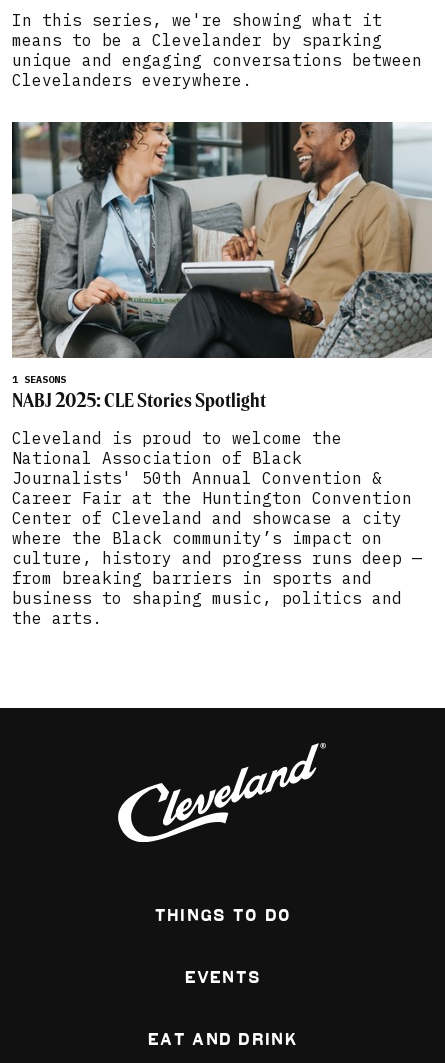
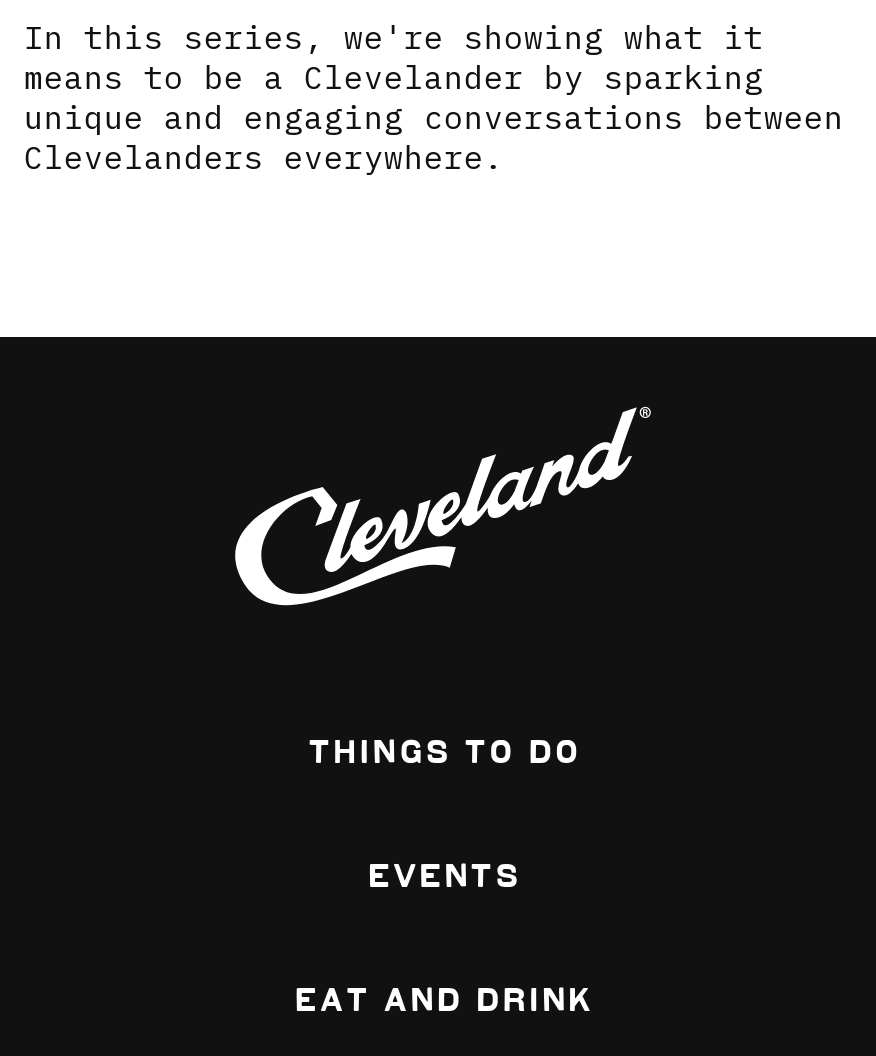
- [image]
- 1 SEASONS
- NABJ 2025: CLE Stories Spotlight
- Cleveland is proud to welcome the
- National Association of Black
- Journalists' 50th Annual Convention &
- Career Fair at the Huntington Convention
- Center of Cleveland and showcase a city
- where the Black community’s impact on
- culture, history and progress runs deep —
- from breaking barriers in sports and
- business to shaping music, politics and
- the arts.
